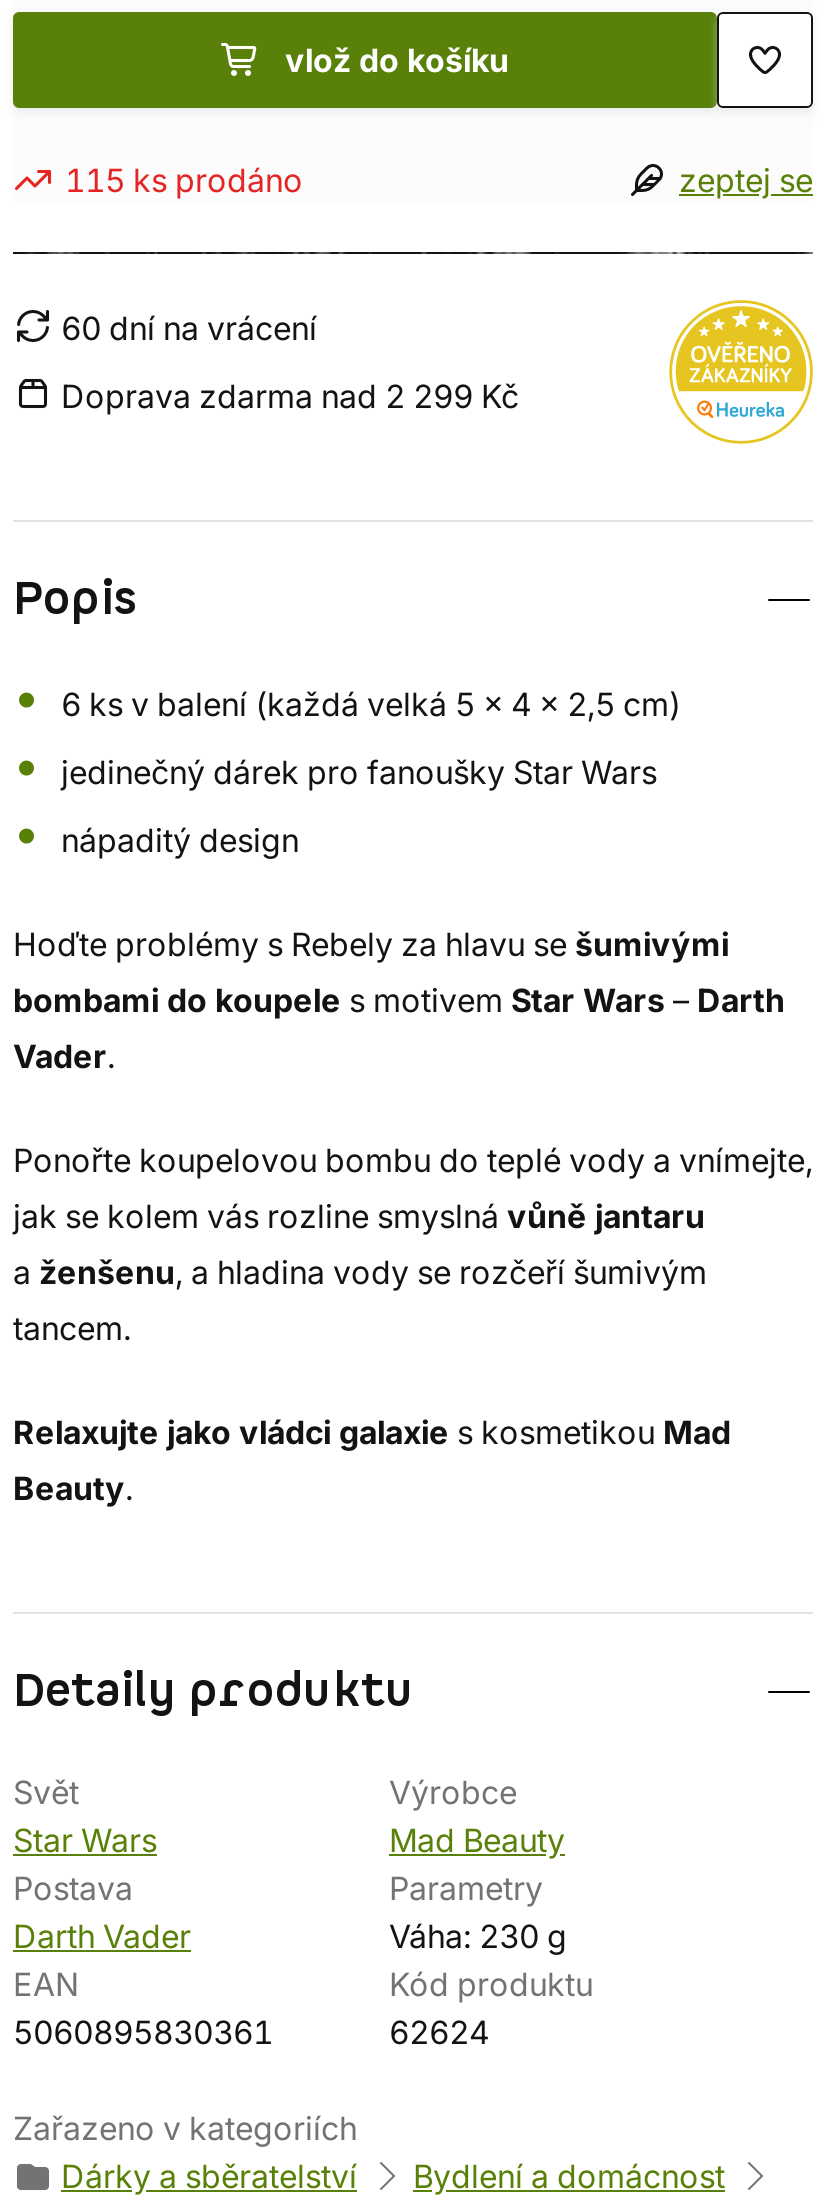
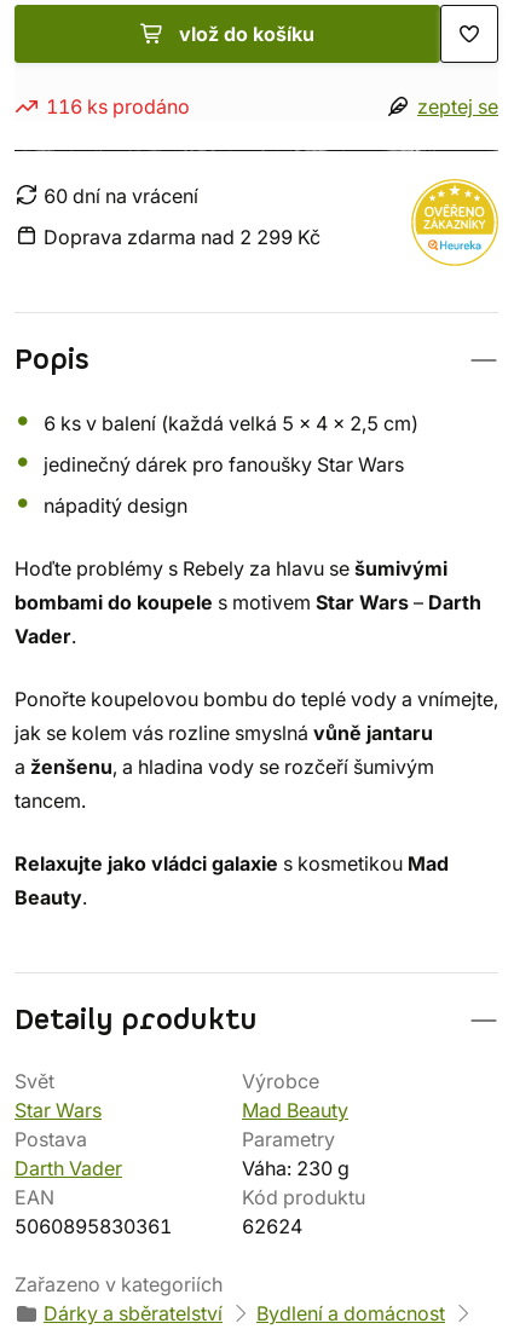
- 115 ks prodáno
+ 116 ks prodáno
